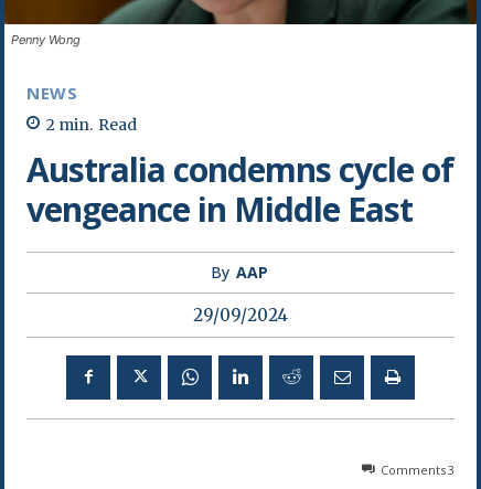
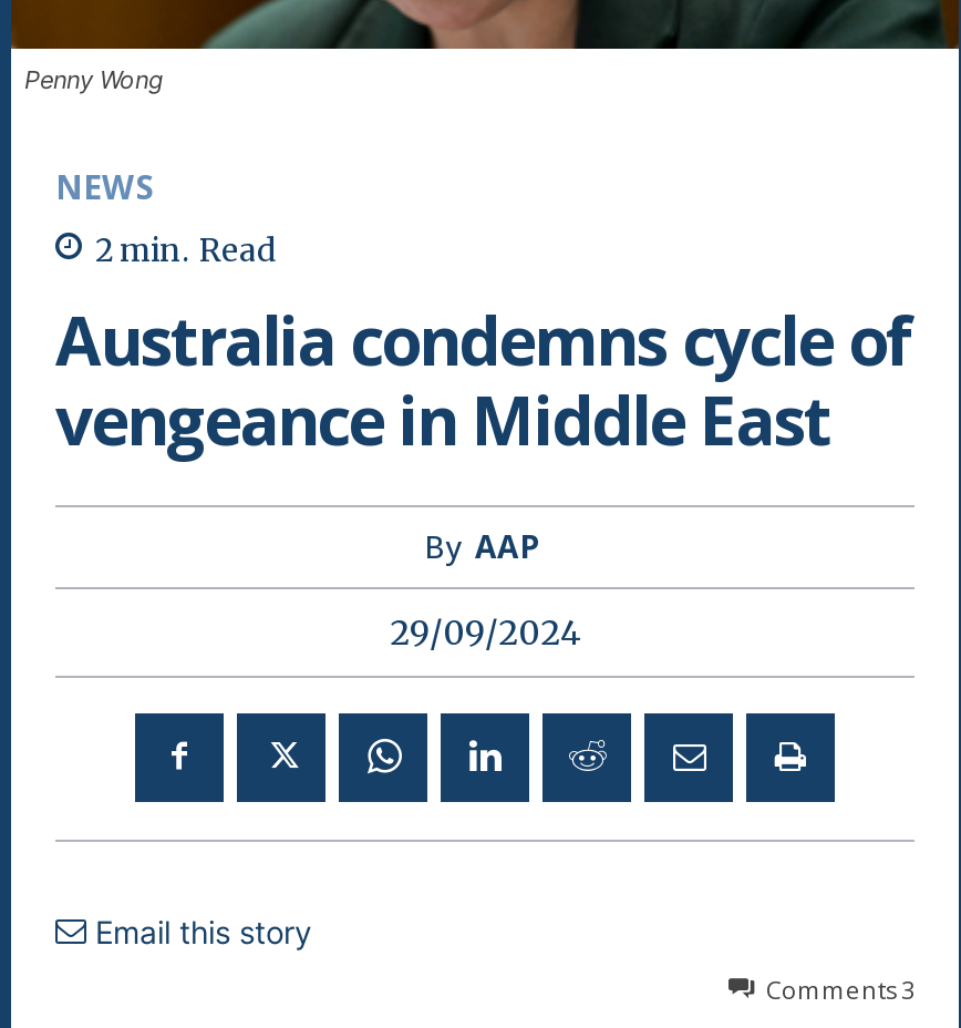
+ Email this story
